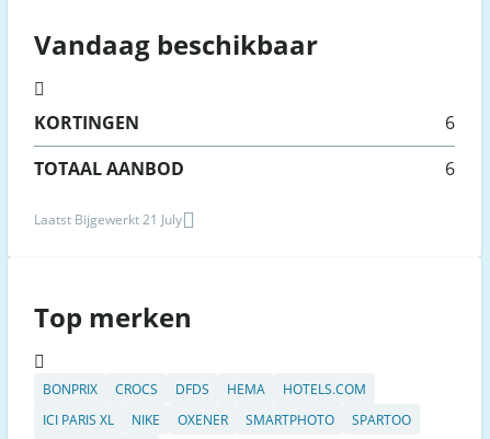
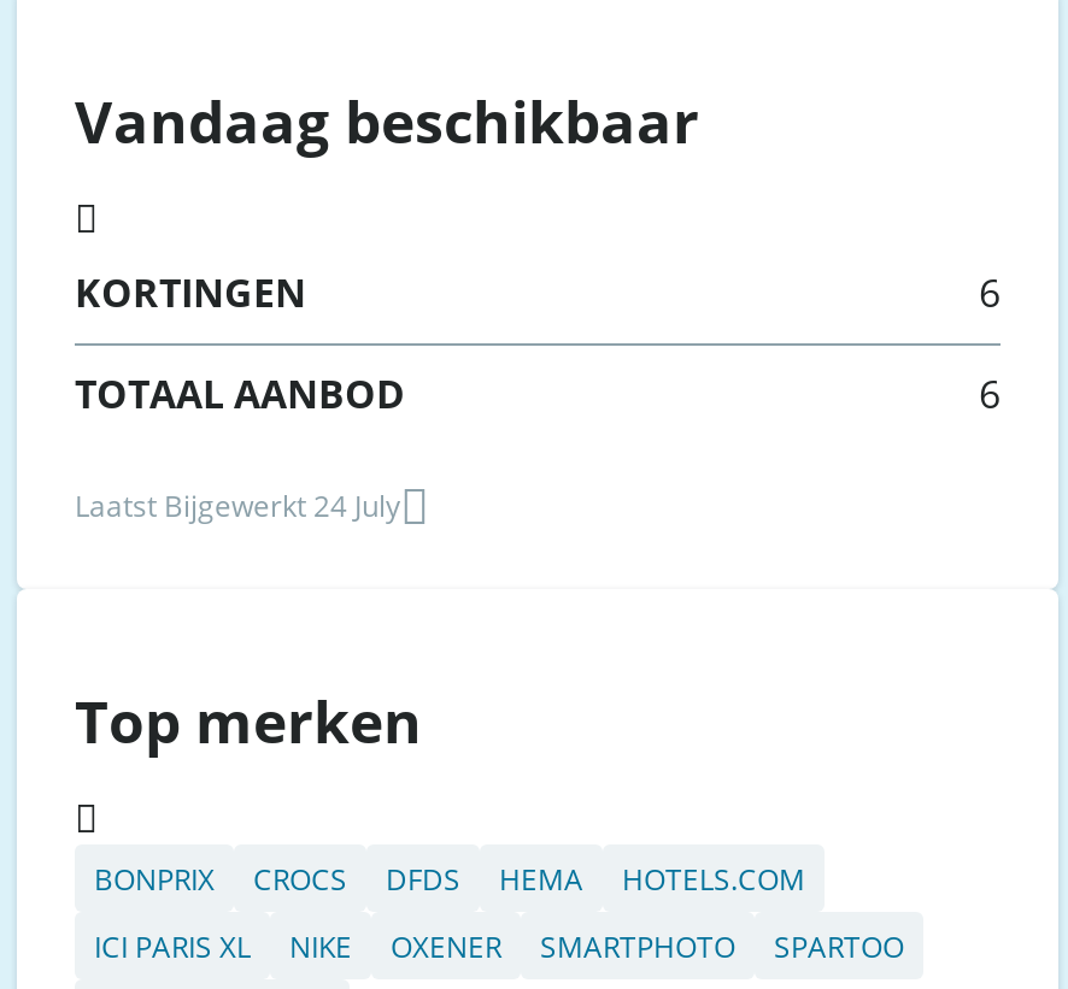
- Laatst Bijgewerkt 21 July
+ Laatst Bijgewerkt 24 July
